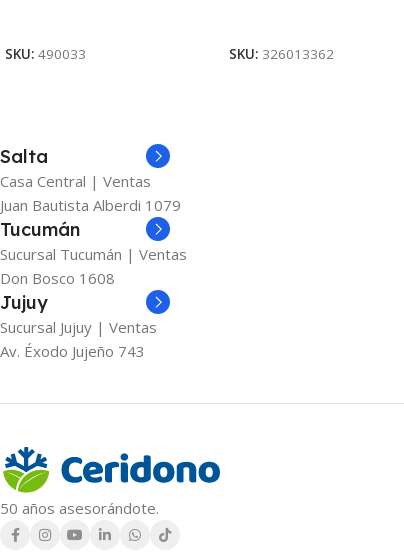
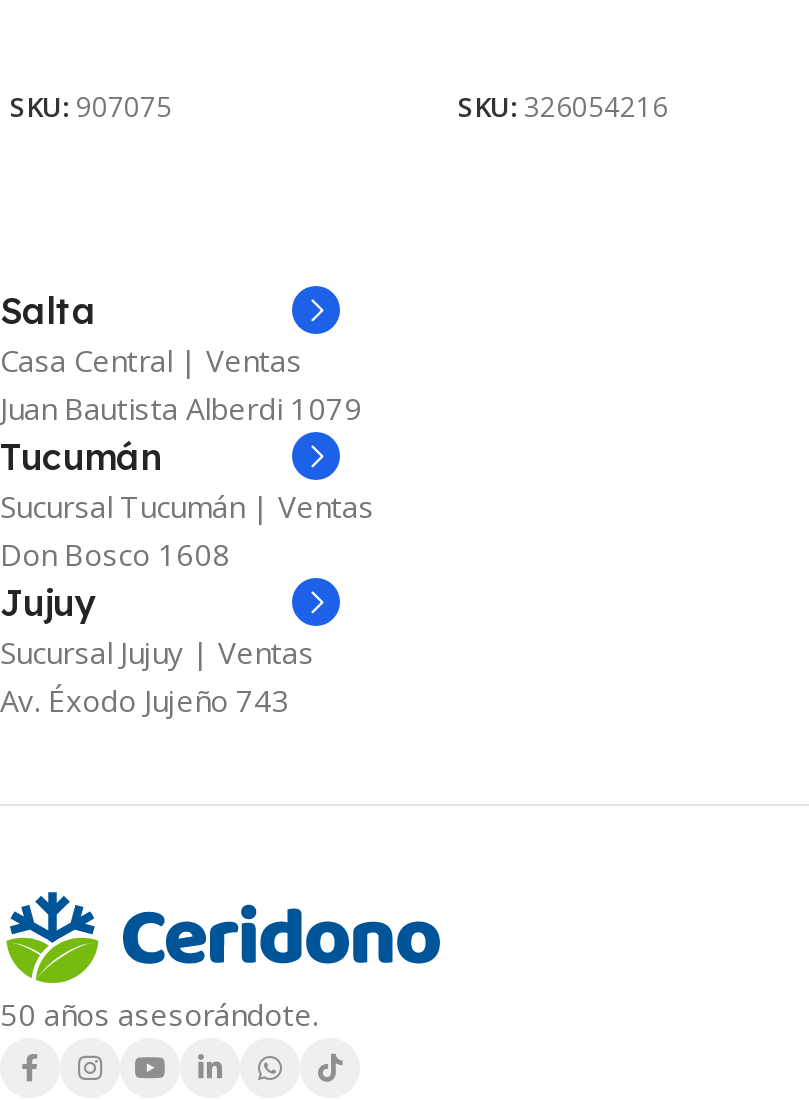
- SKU: 490033
+ SKU: 907075

- SKU: 326013362
+ SKU: 326054216
